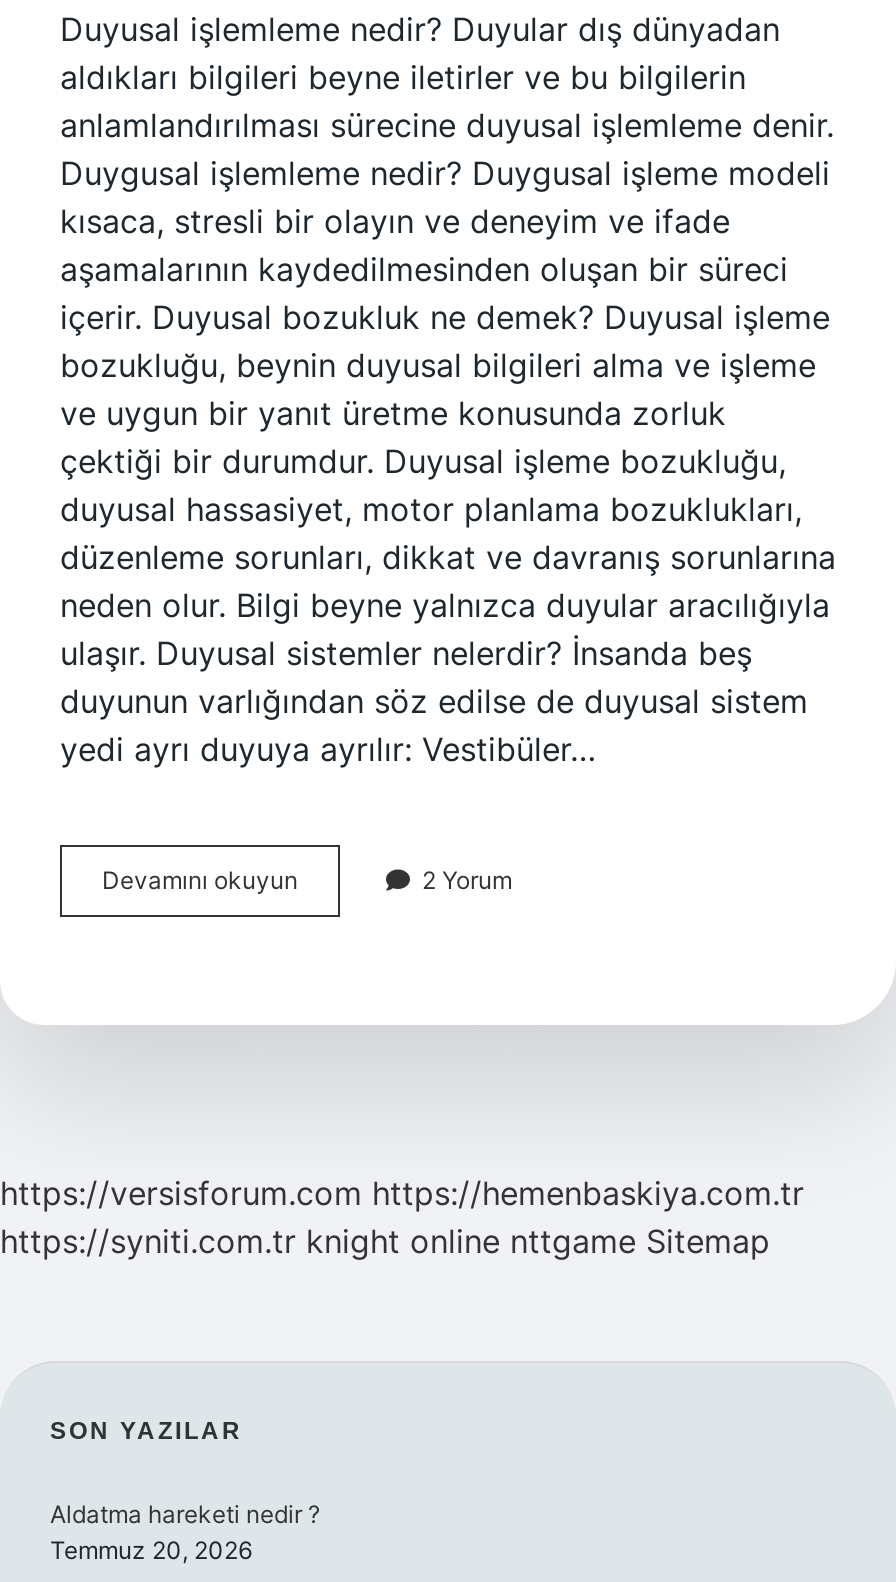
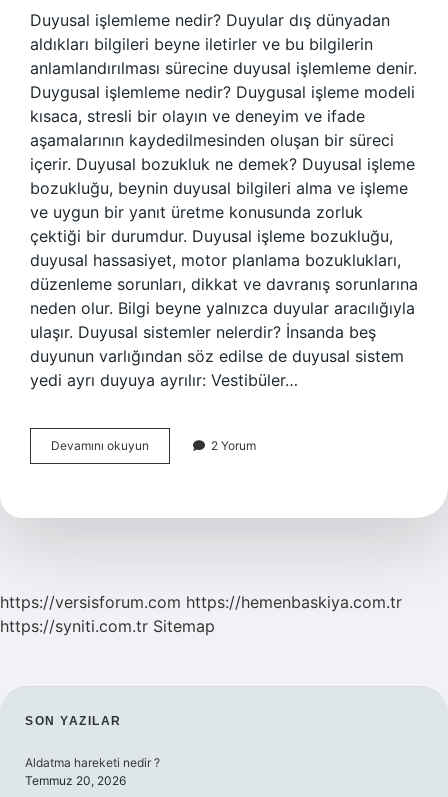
- https://syniti.com.tr knight online nttgame Sitemap
+ https://syniti.com.tr Sitemap
